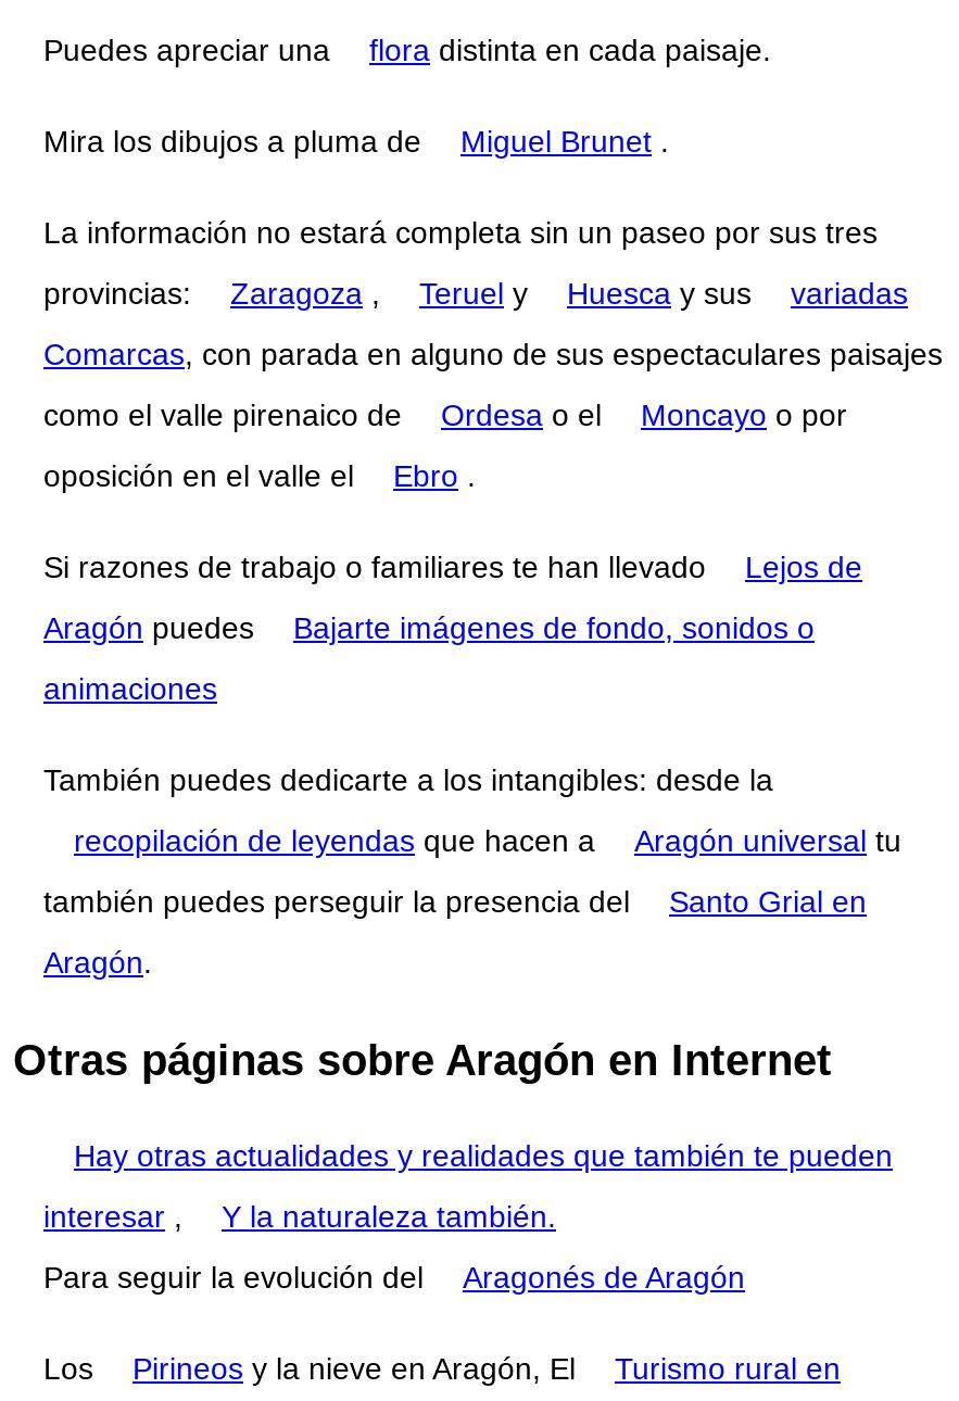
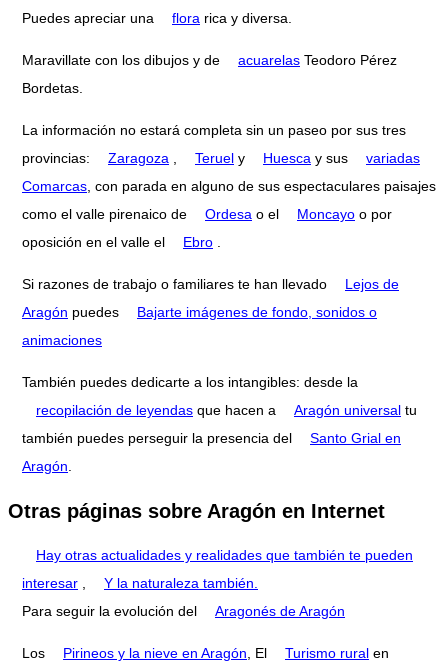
- flora distinta en cada paisaje.
- Mira los dibujos a pluma de
- Miguel Brunet.
+ flora rica y diversa.
+ Maravillate con los dibujos y de
+ acuarelas Teodoro Pérez
+ Bordetas.
